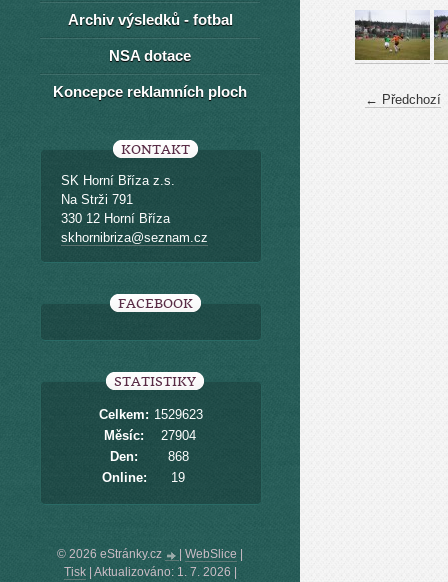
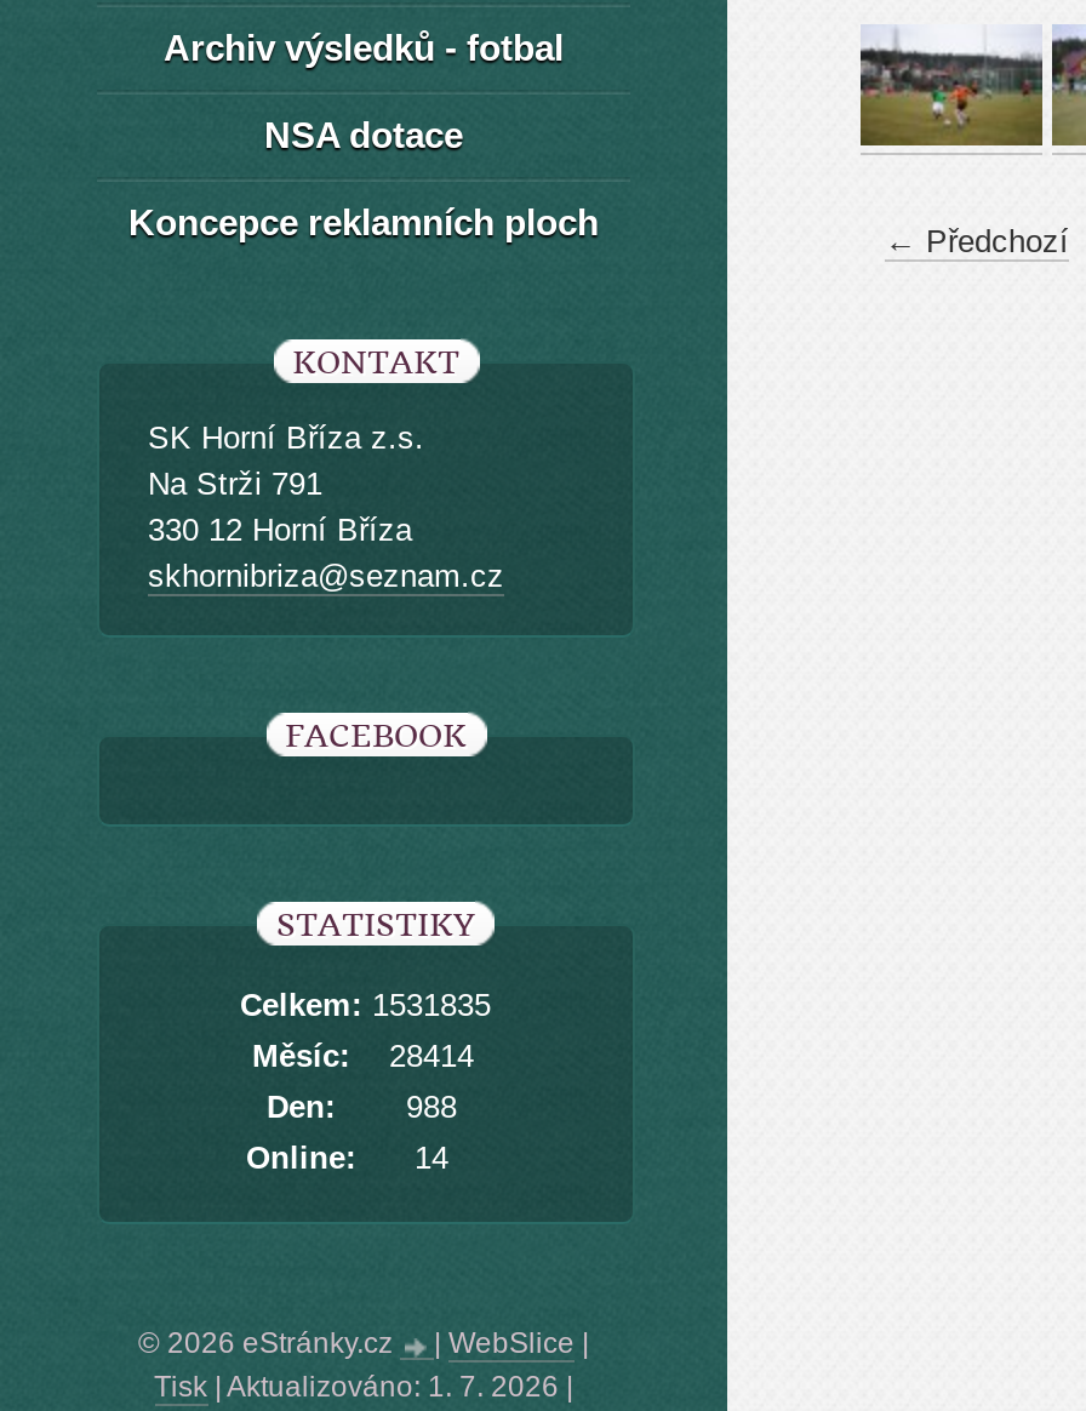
- Celkem: 1529623
+ Celkem: 1531835

- Měsíc: 27904
+ Měsíc: 28414

- Den: 868
+ Den: 988

- Online: 19
+ Online: 14
